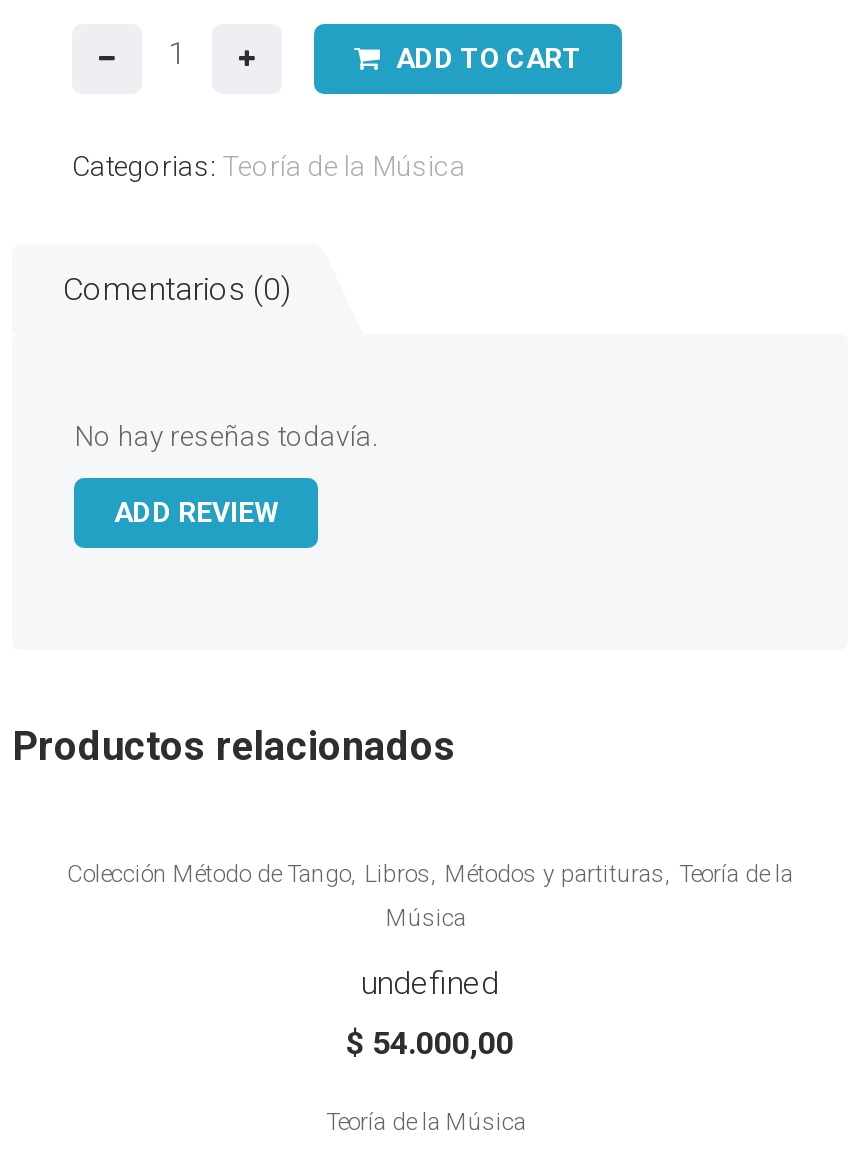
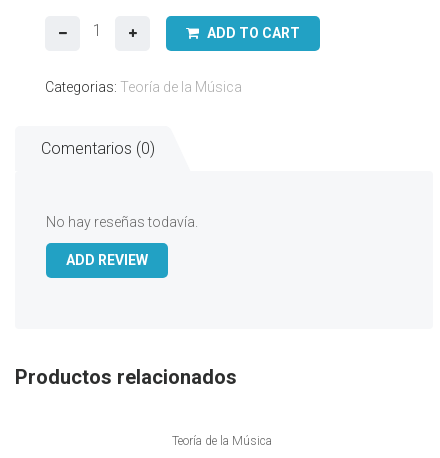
- Colección Método de Tango Libros Métodos y partituras Teoría de la
- Música
- undefined
- $54.000,00
